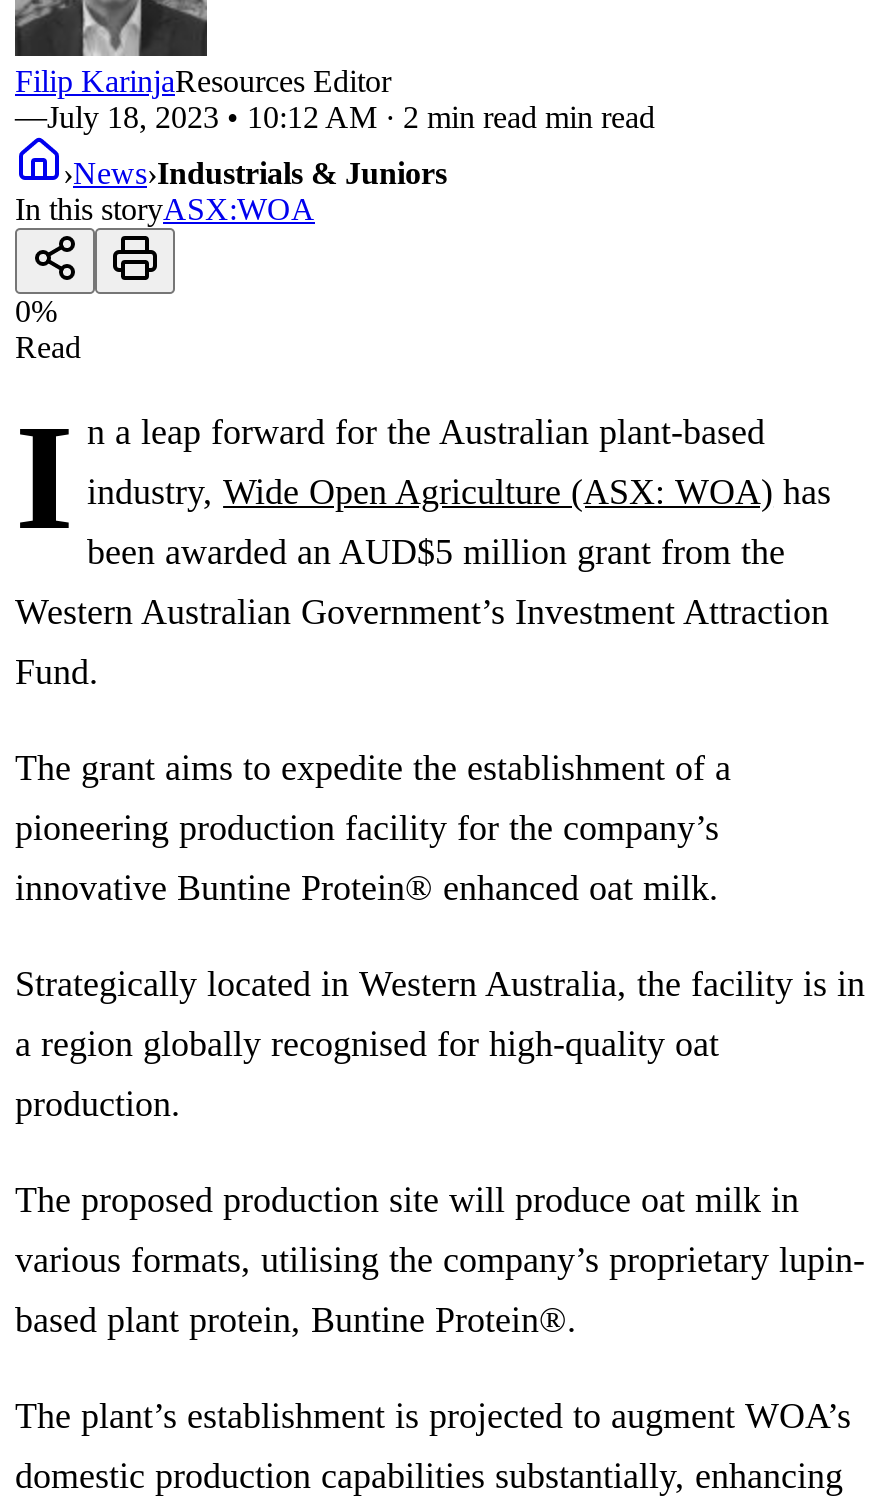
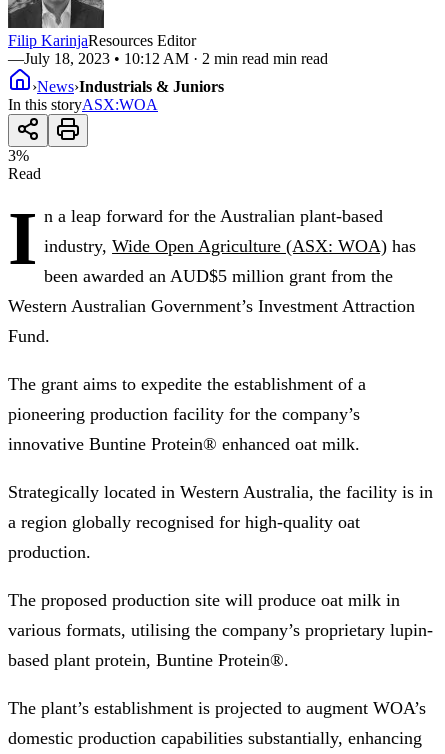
- 0%
+ 3%
